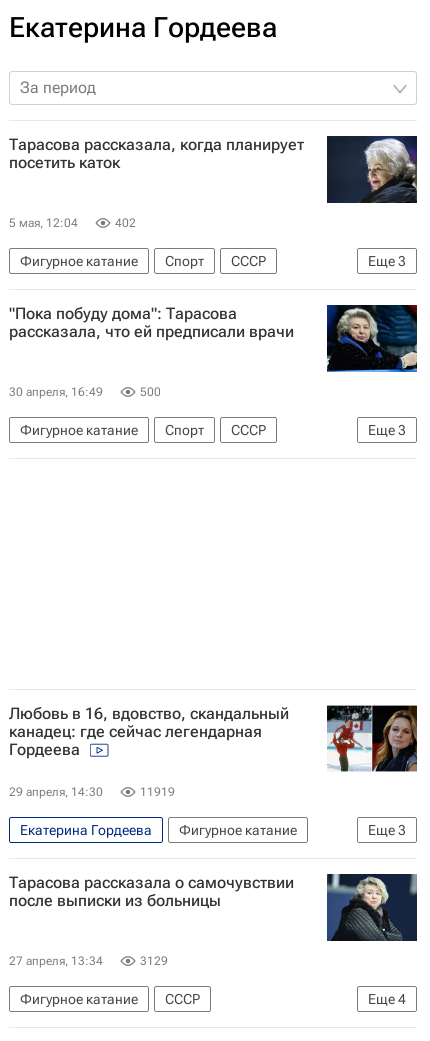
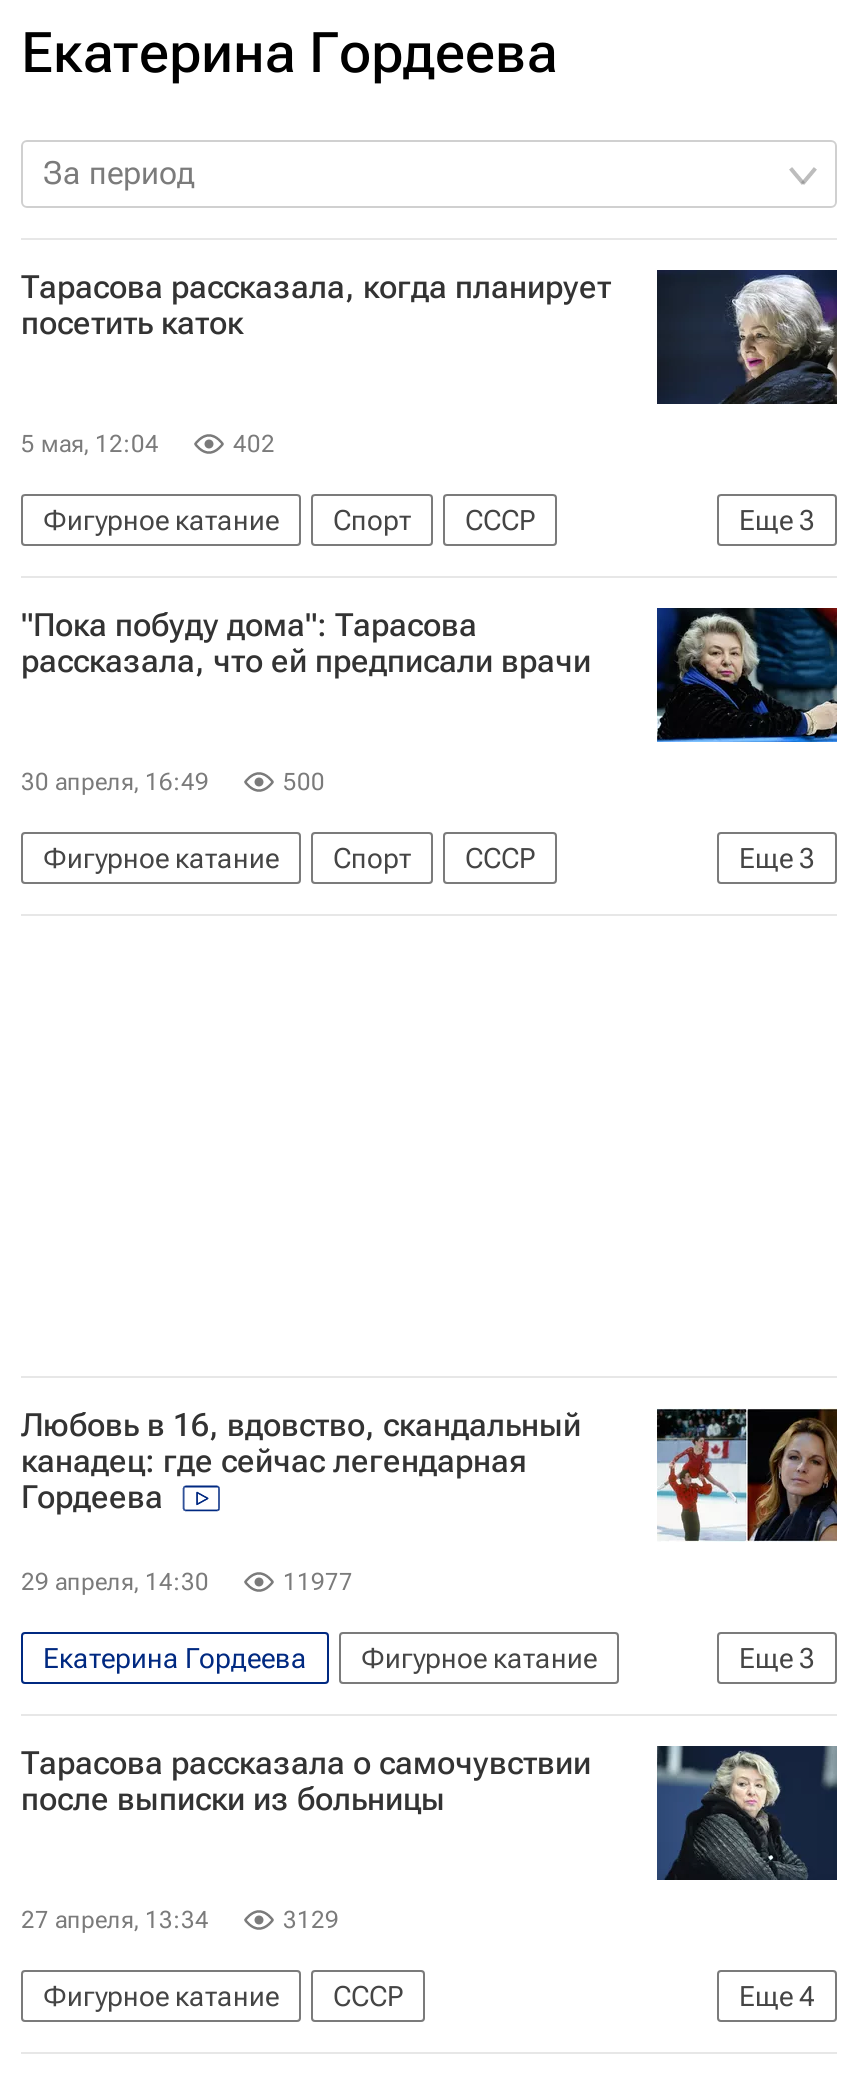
- 11919
+ 11977
